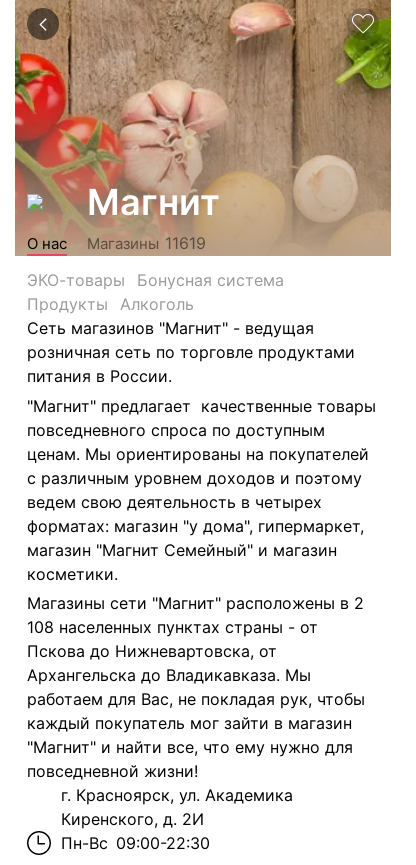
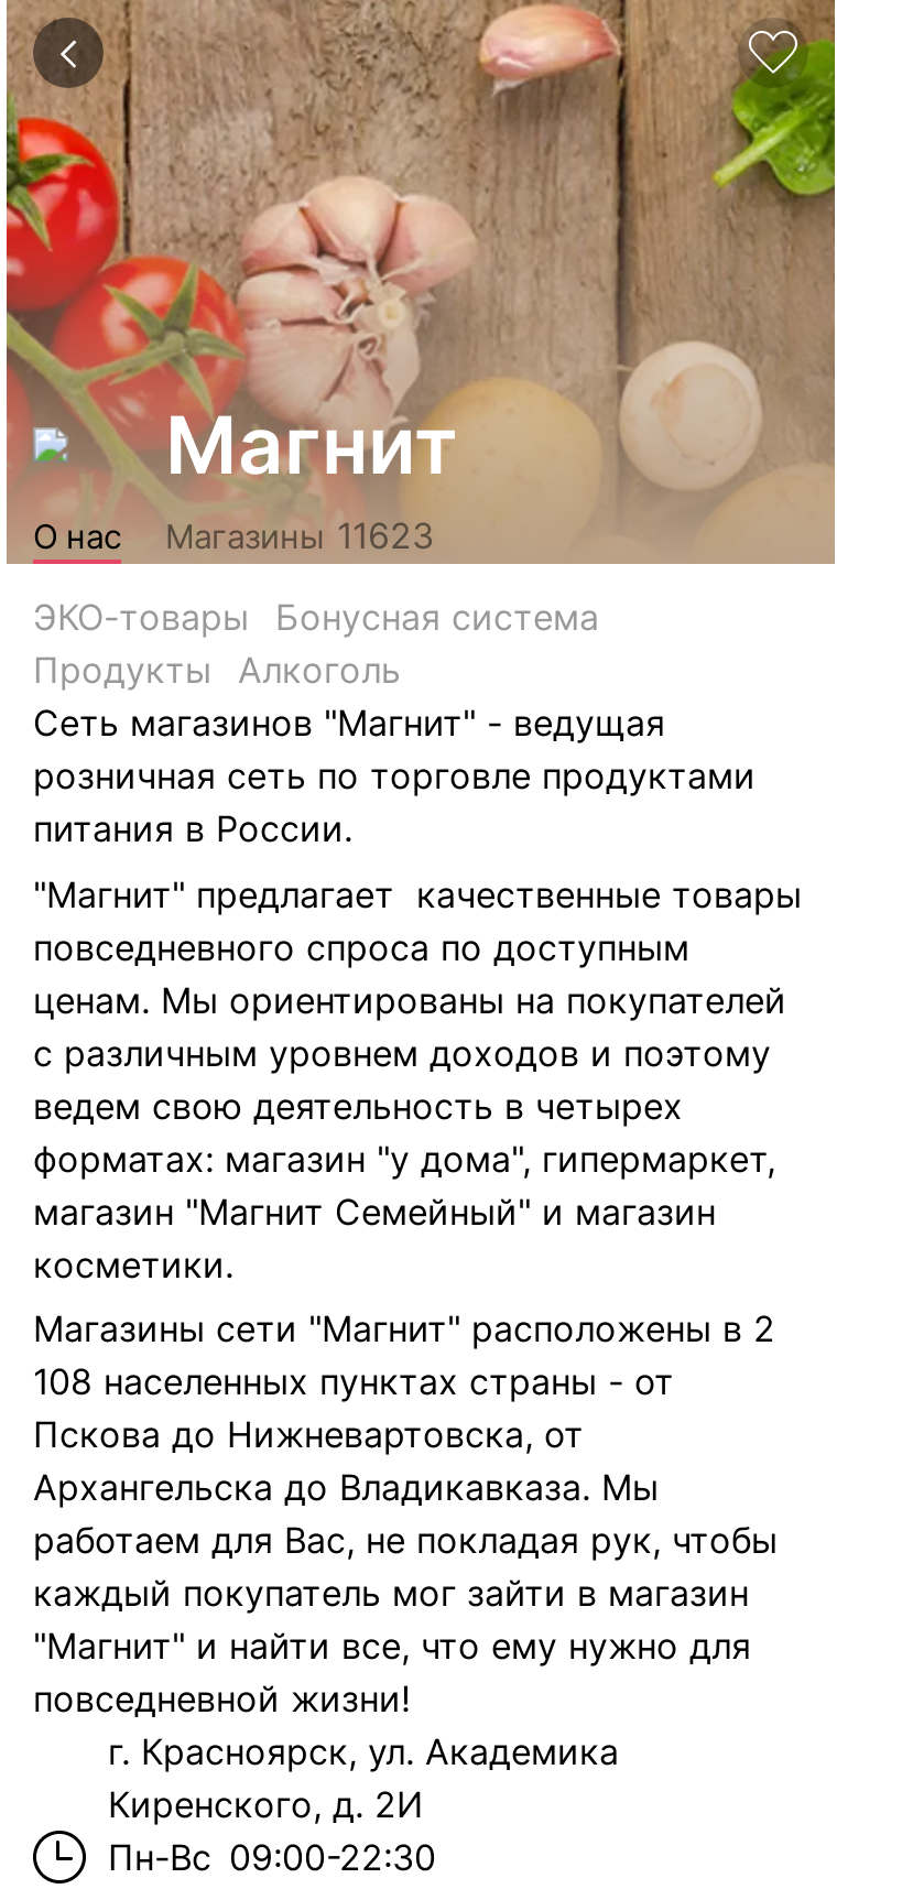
- О нас Магазины 11619
+ О нас Магазины 11623
